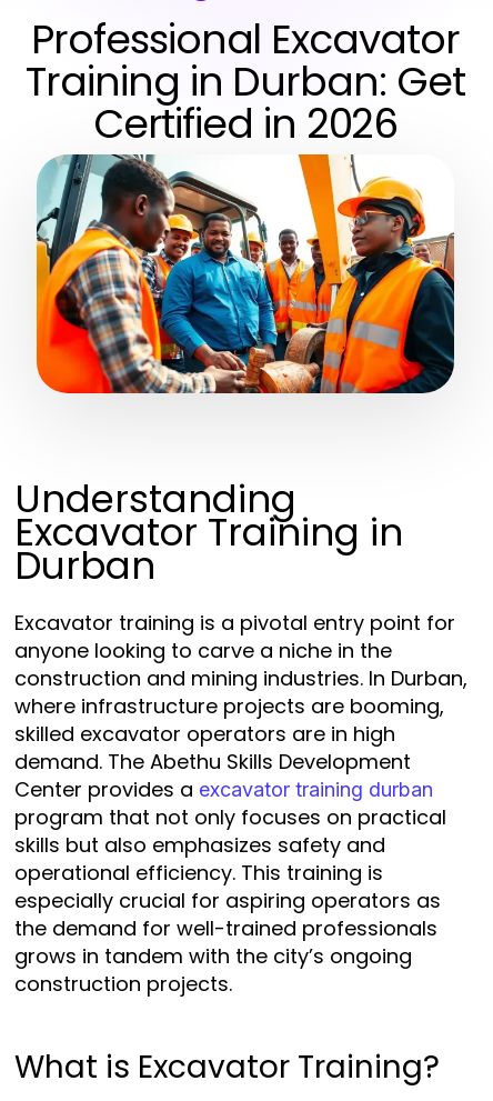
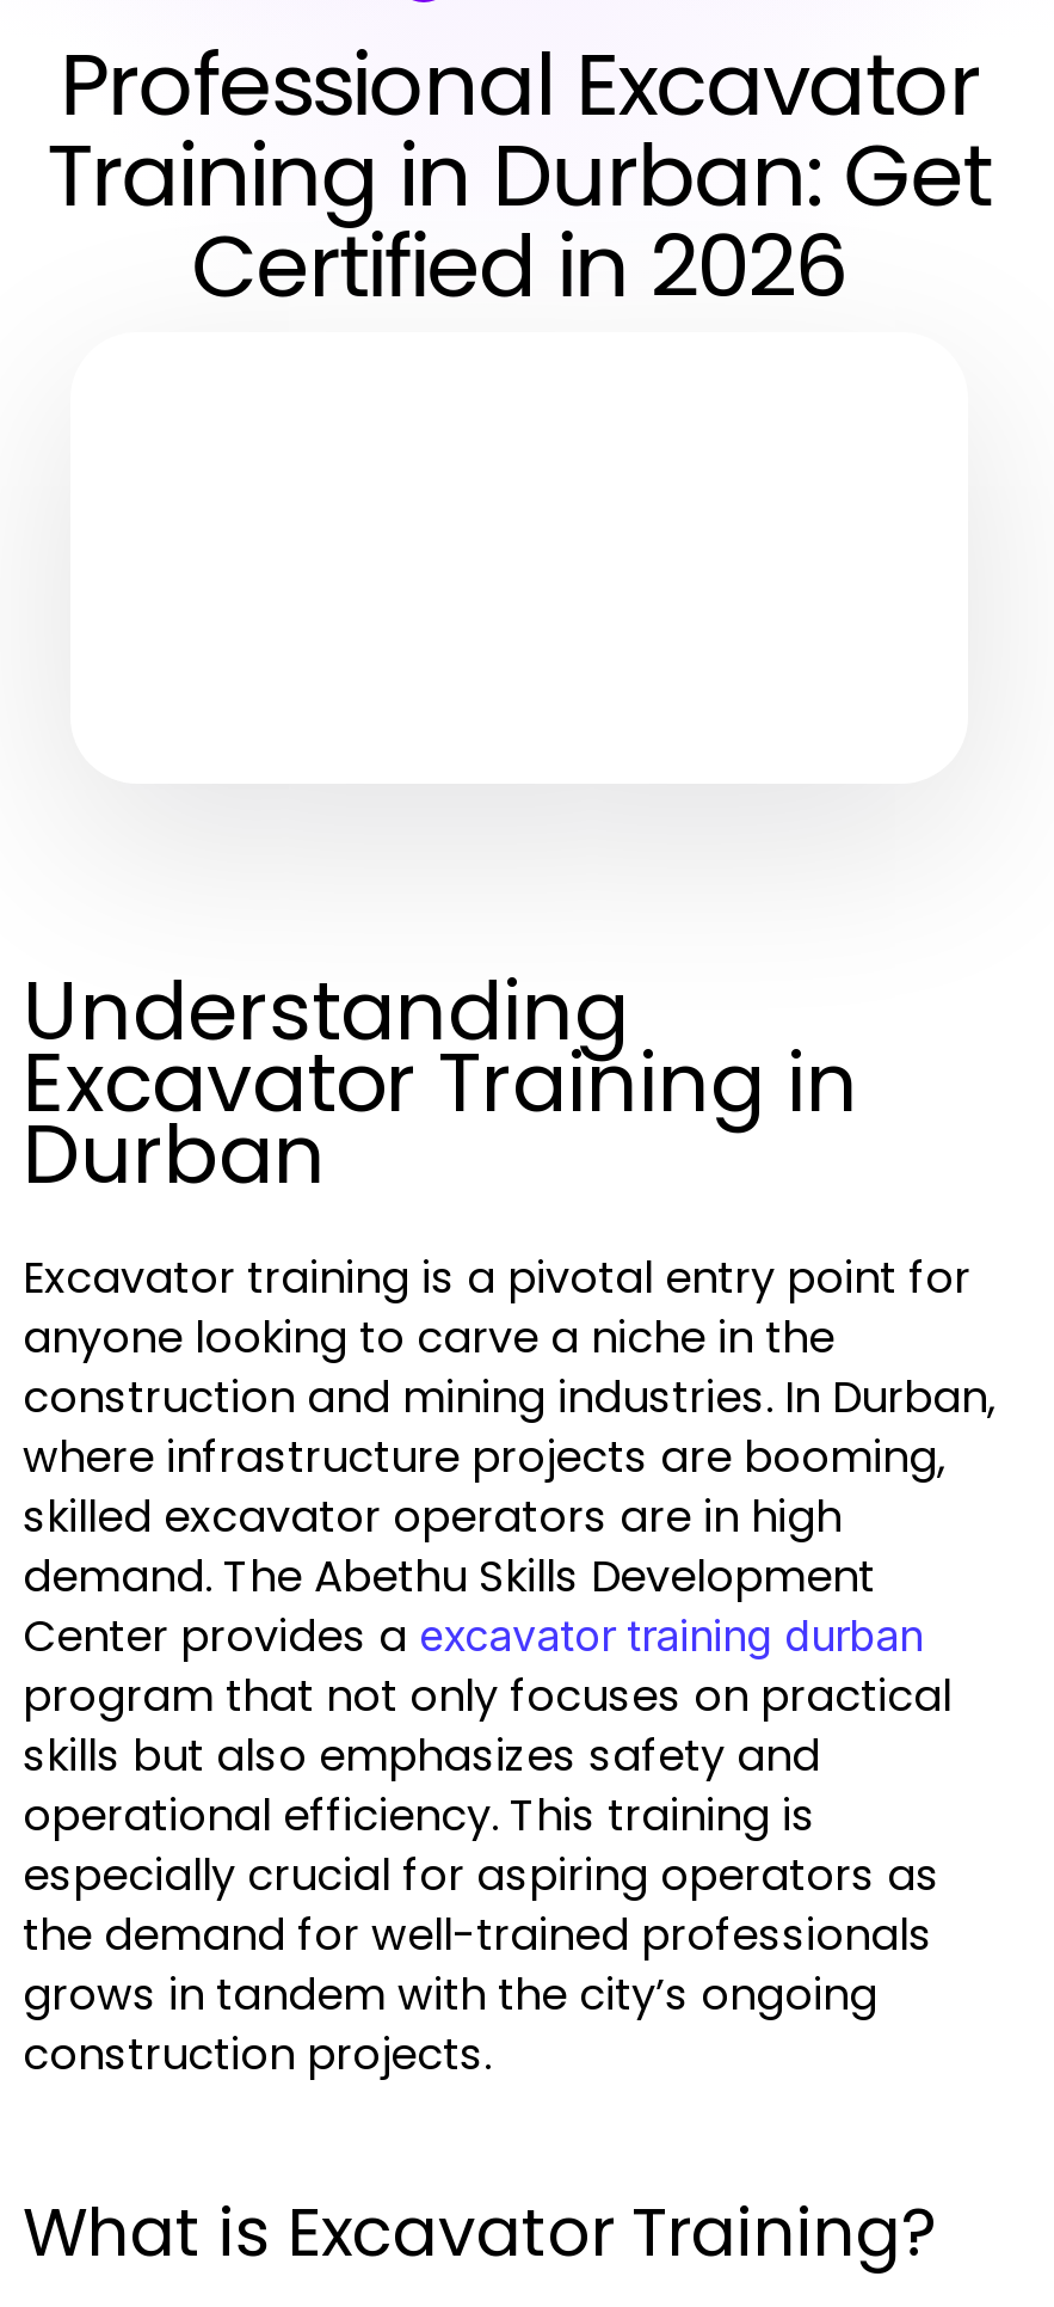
- [image]
